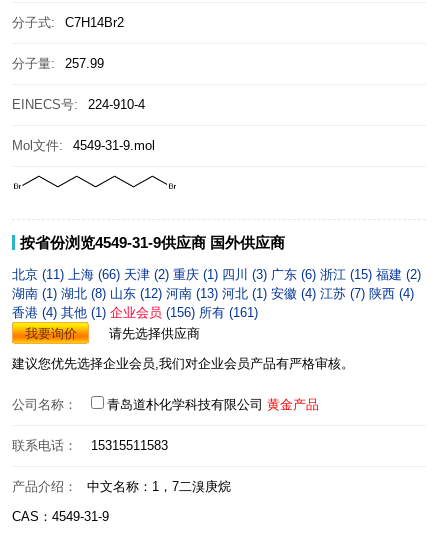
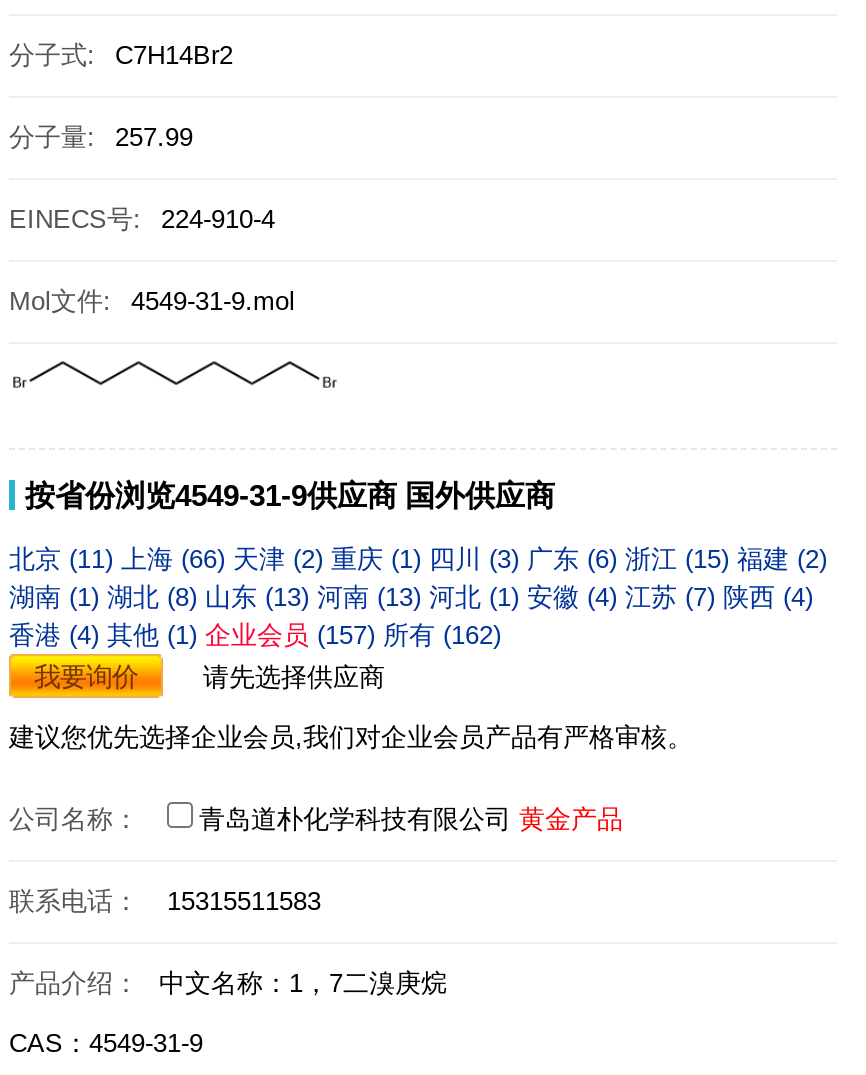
- 湖南 (1)湖北 (8)山东 (12)河南 (13)河北 (1)安徽 (4)江苏 (7)陕西 (4)
+ 湖南 (1)湖北 (8)山东 (13)河南 (13)河北 (1)安徽 (4)江苏 (7)陕西 (4)

- 香港 (4)其他 (1)企业会员(156)所有 (161)
+ 香港 (4)其他 (1)企业会员(157)所有 (162)
